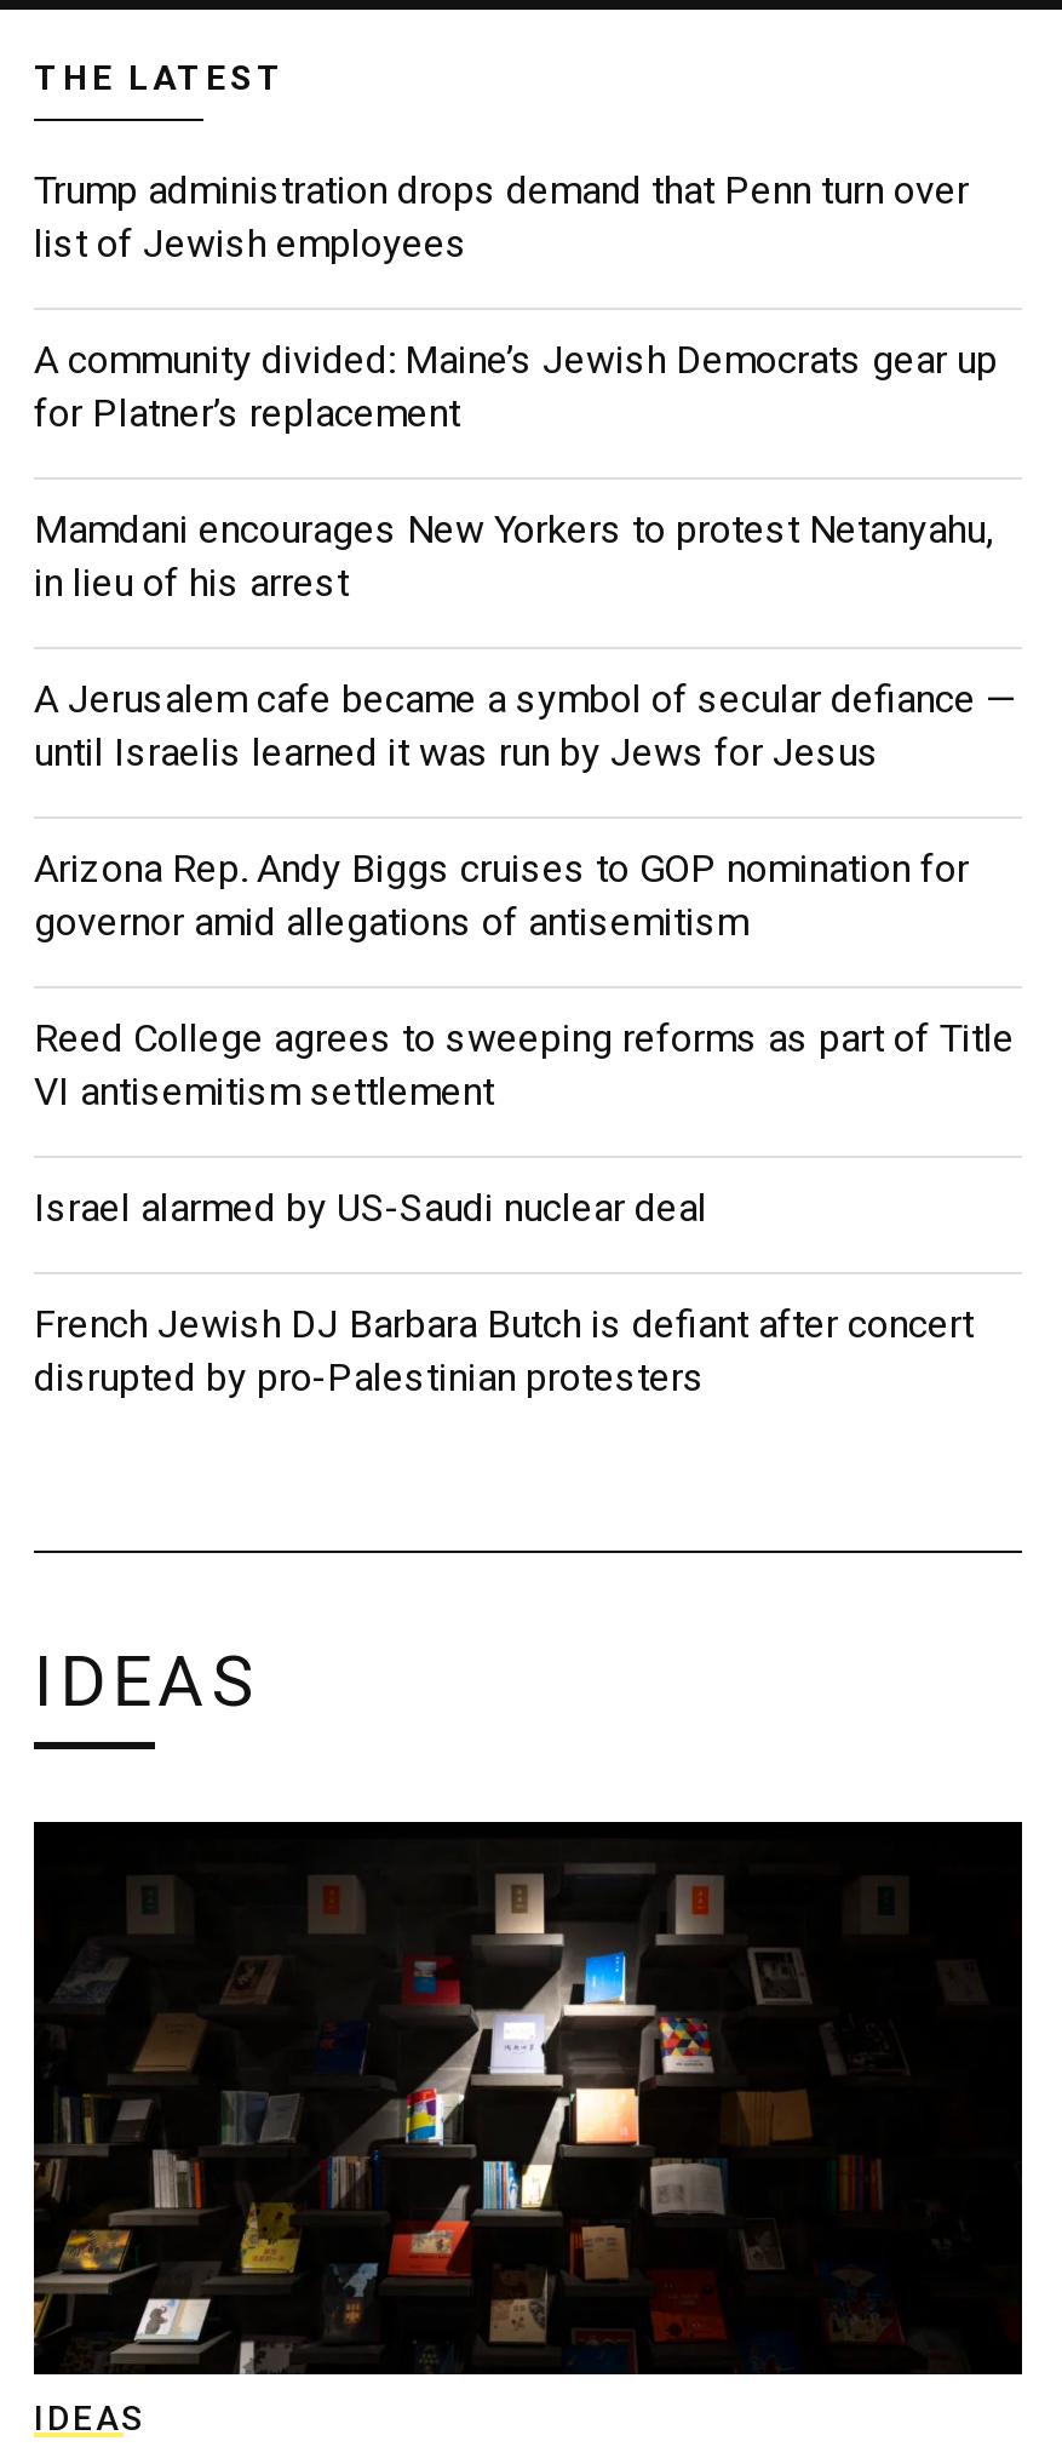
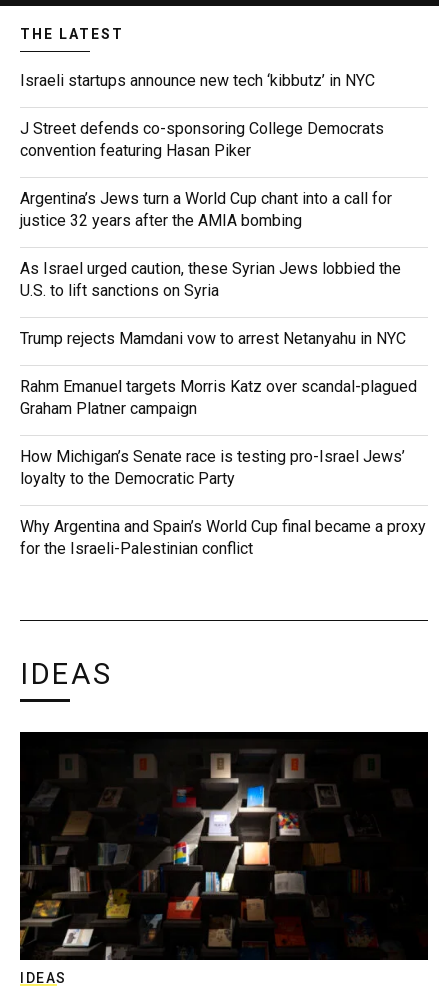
- Trump administration drops demand that Penn turn over
- list of Jewish employees
+ Israeli startups announce new tech ‘kibbutz’ in NYC

- A community divided: Maine’s Jewish Democrats gear up
- for Platner’s replacement
+ J Street defends co-sponsoring College Democrats
+ convention featuring Hasan Piker

- Mamdani encourages New Yorkers to protest Netanyahu,
- in lieu of his arrest
+ Argentina’s Jews turn a World Cup chant into a call for
+ justice 32 years after the AMIA bombing

- A Jerusalem cafe became a symbol of secular defiance —
- until Israelis learned it was run by Jews for Jesus
+ As Israel urged caution, these Syrian Jews lobbied the
+ U.S. to lift sanctions on Syria

- Arizona Rep. Andy Biggs cruises to GOP nomination for
- governor amid allegations of antisemitism
+ Trump rejects Mamdani vow to arrest Netanyahu in NYC

- Reed College agrees to sweeping reforms as part of Title
- VI antisemitism settlement
+ Rahm Emanuel targets Morris Katz over scandal-plagued
+ Graham Platner campaign

- Israel alarmed by US-Saudi nuclear deal
+ How Michigan’s Senate race is testing pro-Israel Jews’
+ loyalty to the Democratic Party

- French Jewish DJ Barbara Butch is defiant after concert
- disrupted by pro-Palestinian protesters
+ Why Argentina and Spain’s World Cup final became a proxy
+ for the Israeli-Palestinian conflict
